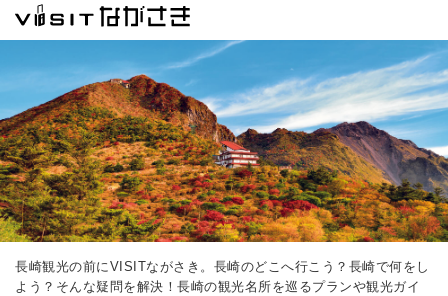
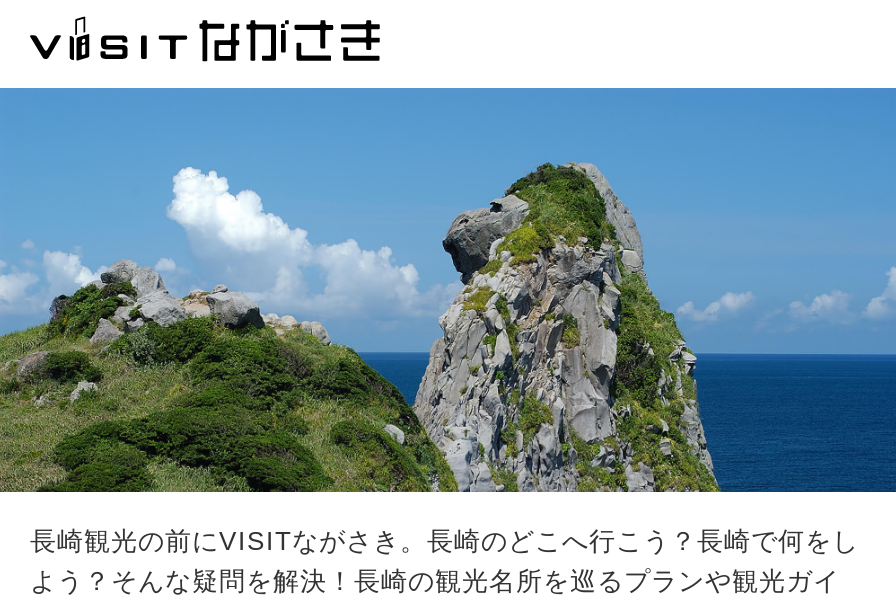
- [image]
+ [image]
